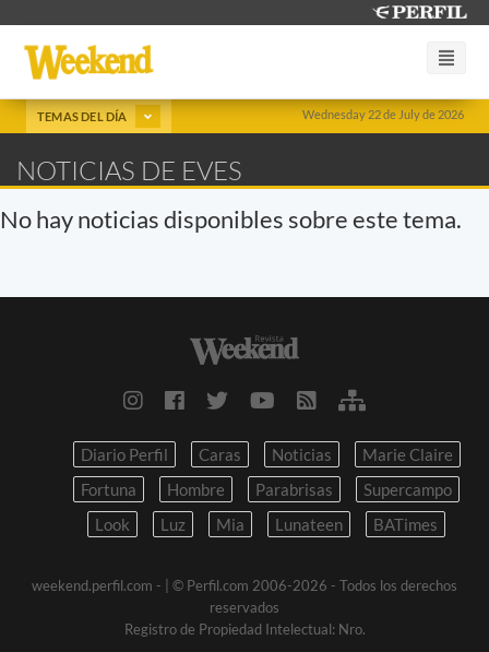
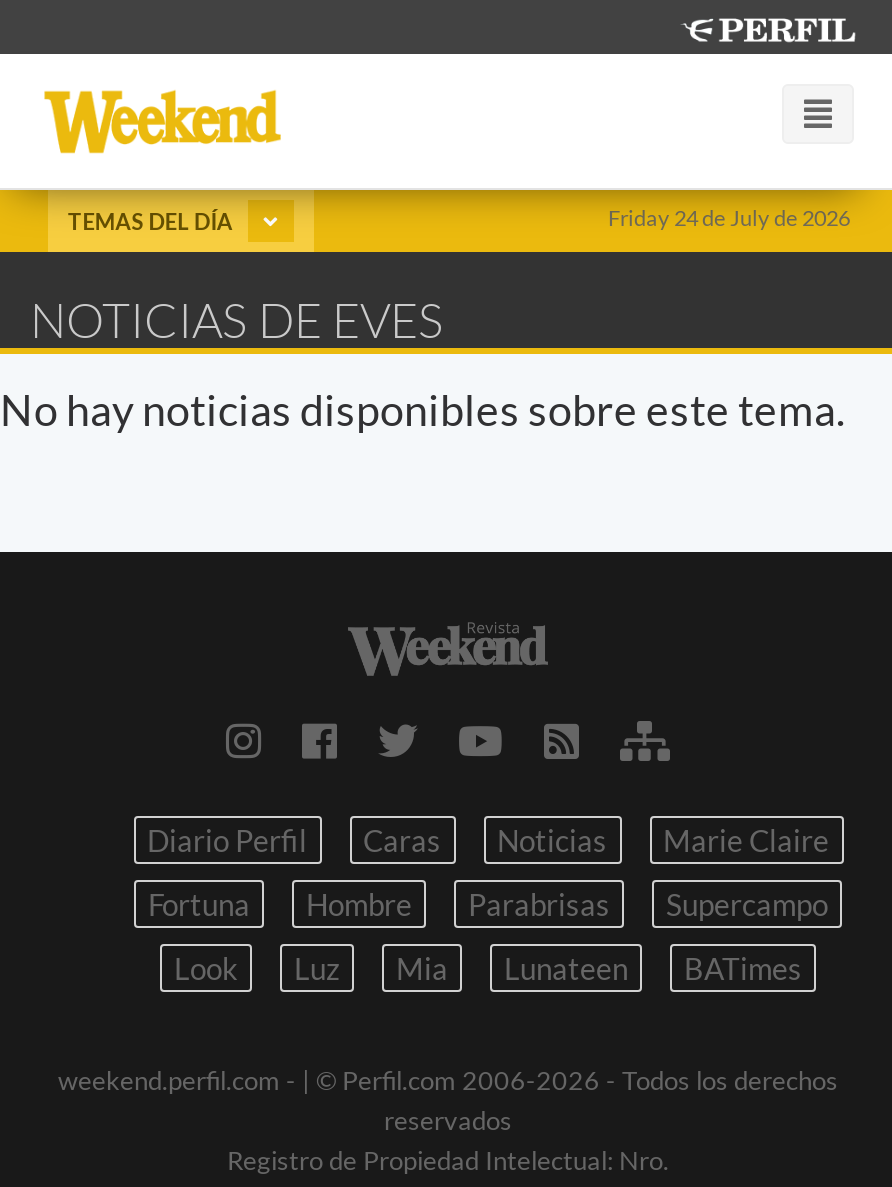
- Wednesday 22 de July de 2026
+ Friday 24 de July de 2026
